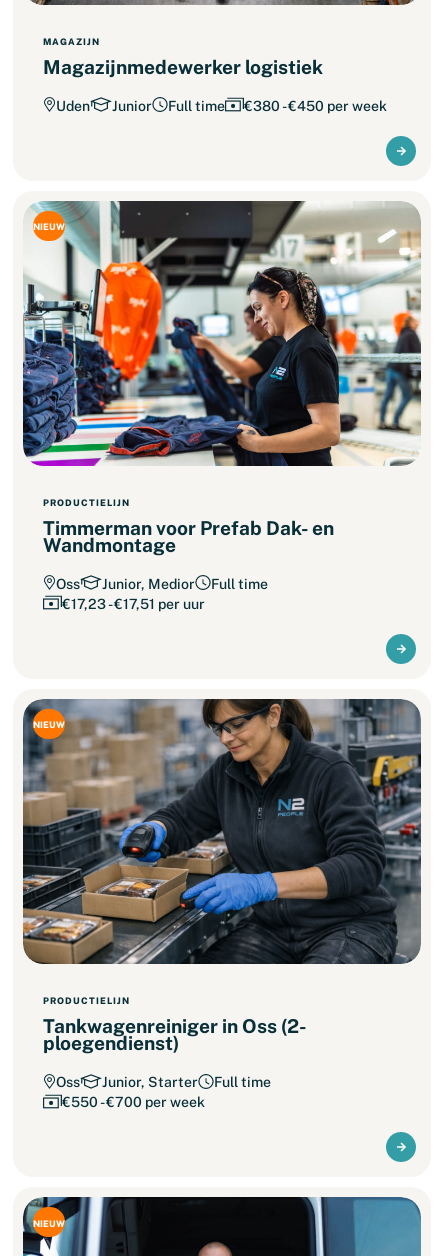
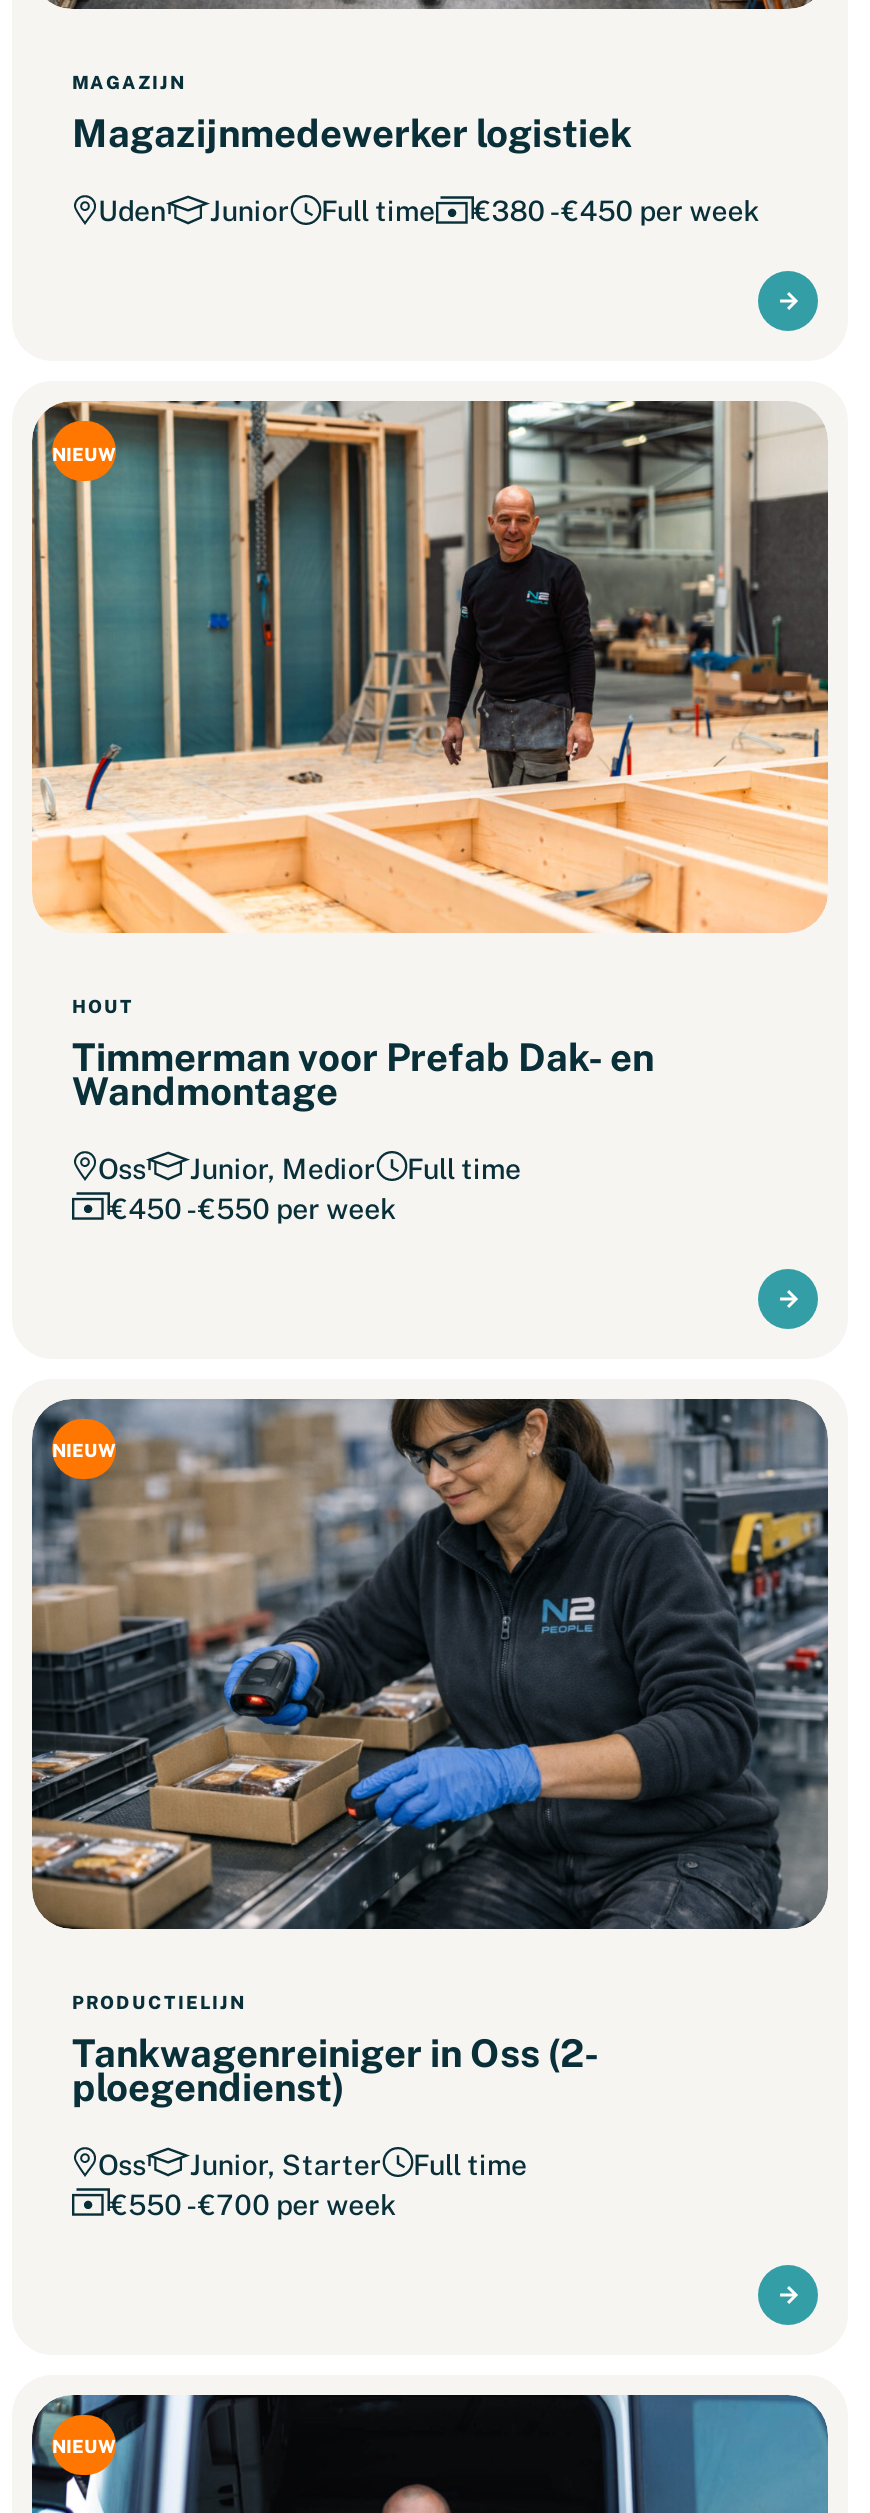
- [image]
- PRODUCTIELIJN
+ [image]
+ HOUT

- €17,23 - €17,51 per uur
+ €450 - €550 per week
